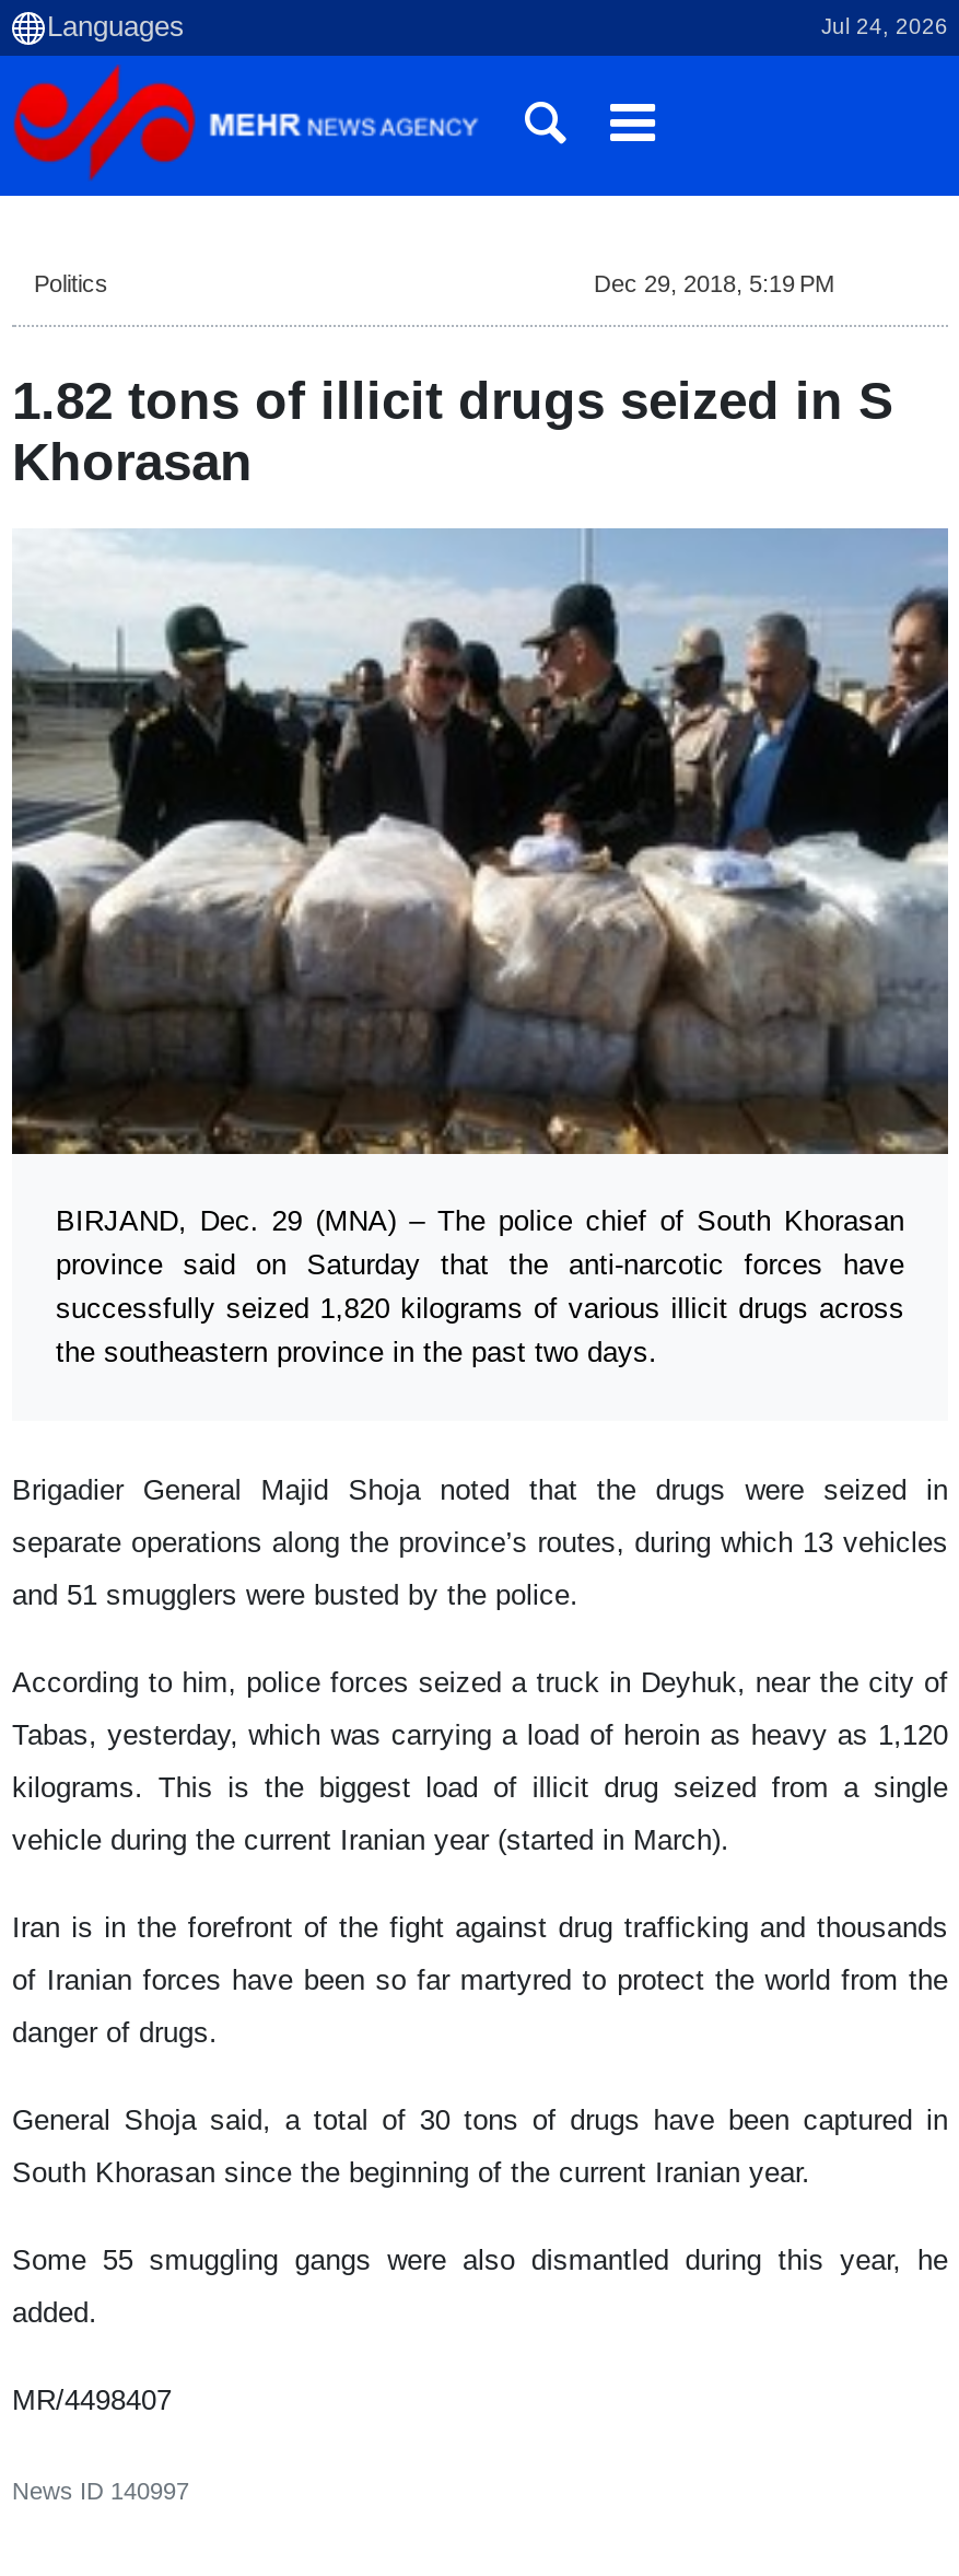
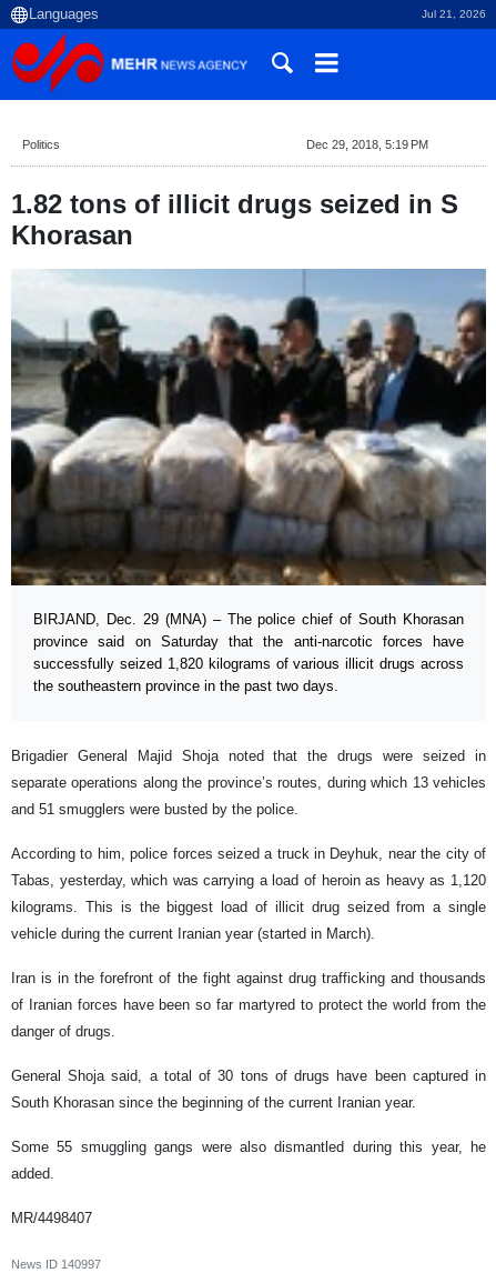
- Jul 24, 2026
+ Jul 21, 2026
